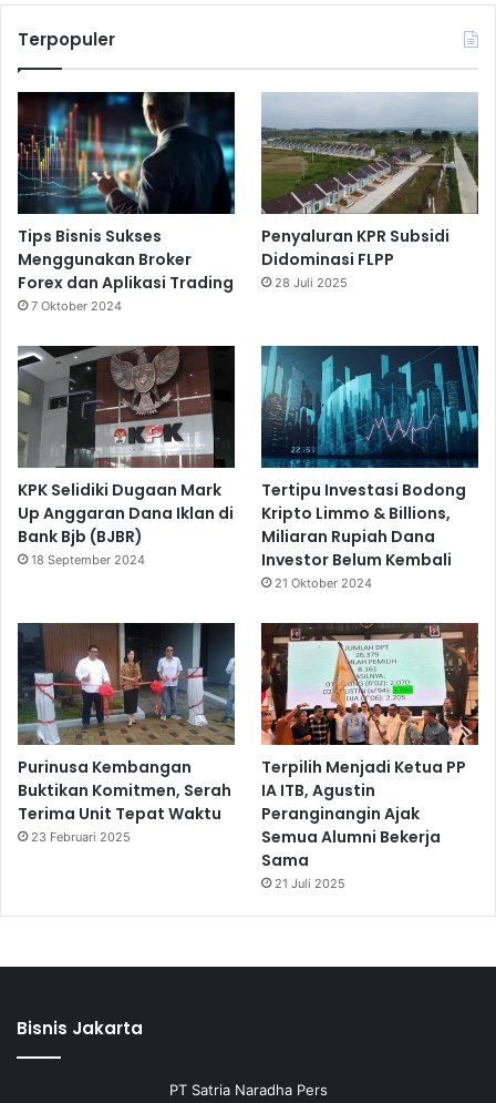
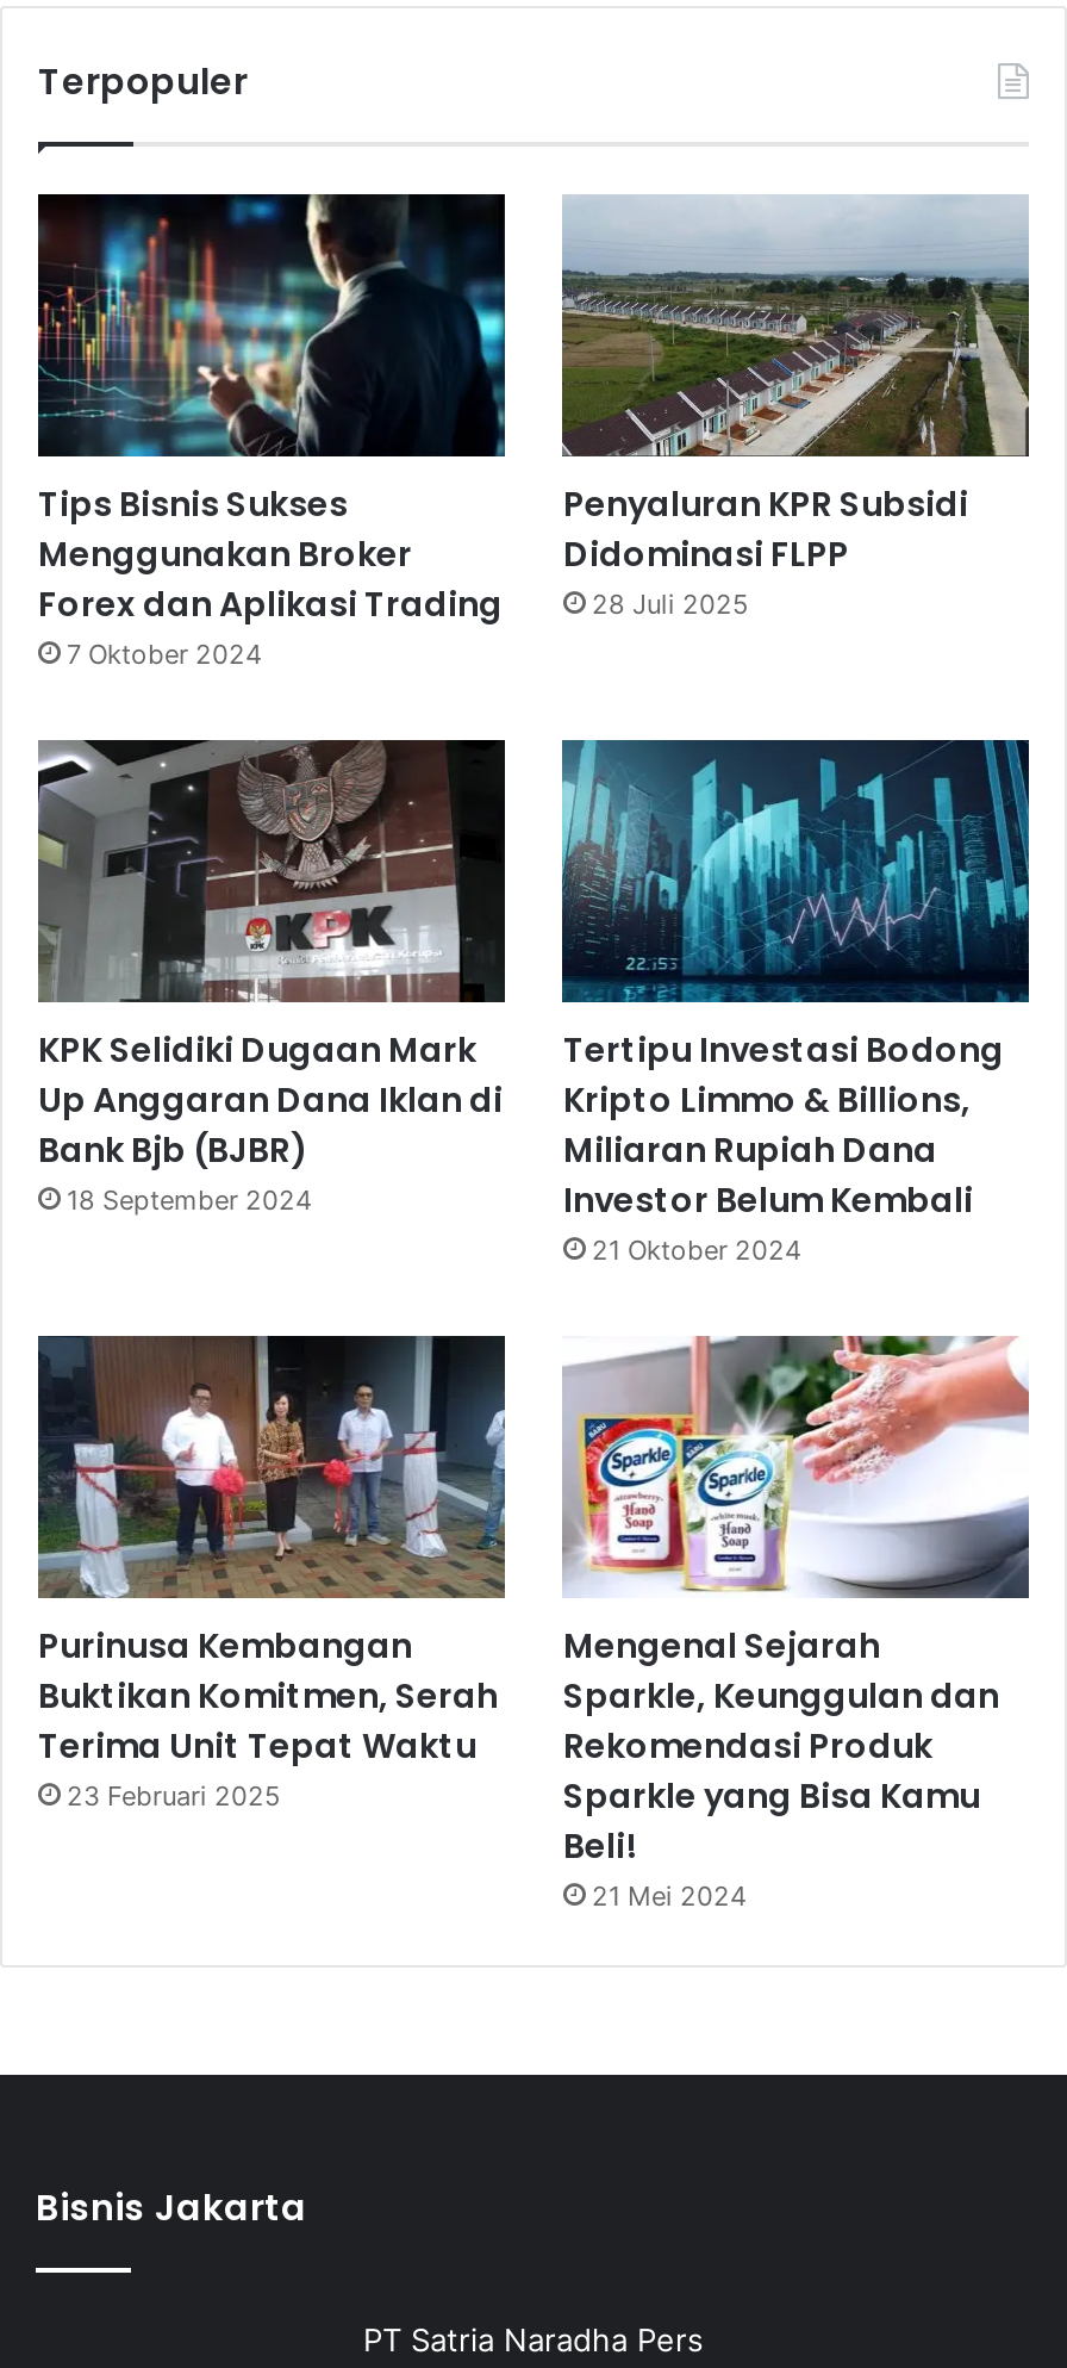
- [image]
- Terpilih Menjadi Ketua PP
- IA ITB, Agustin
- Peranginangin Ajak
- Semua Alumni Bekerja
- Sama
- 21 Juli 2025
+ [image]
+ Mengenal Sejarah
+ Sparkle, Keunggulan dan
+ Rekomendasi Produk
+ Sparkle yang Bisa Kamu
+ Beli!
+ 21 Mei 2024
